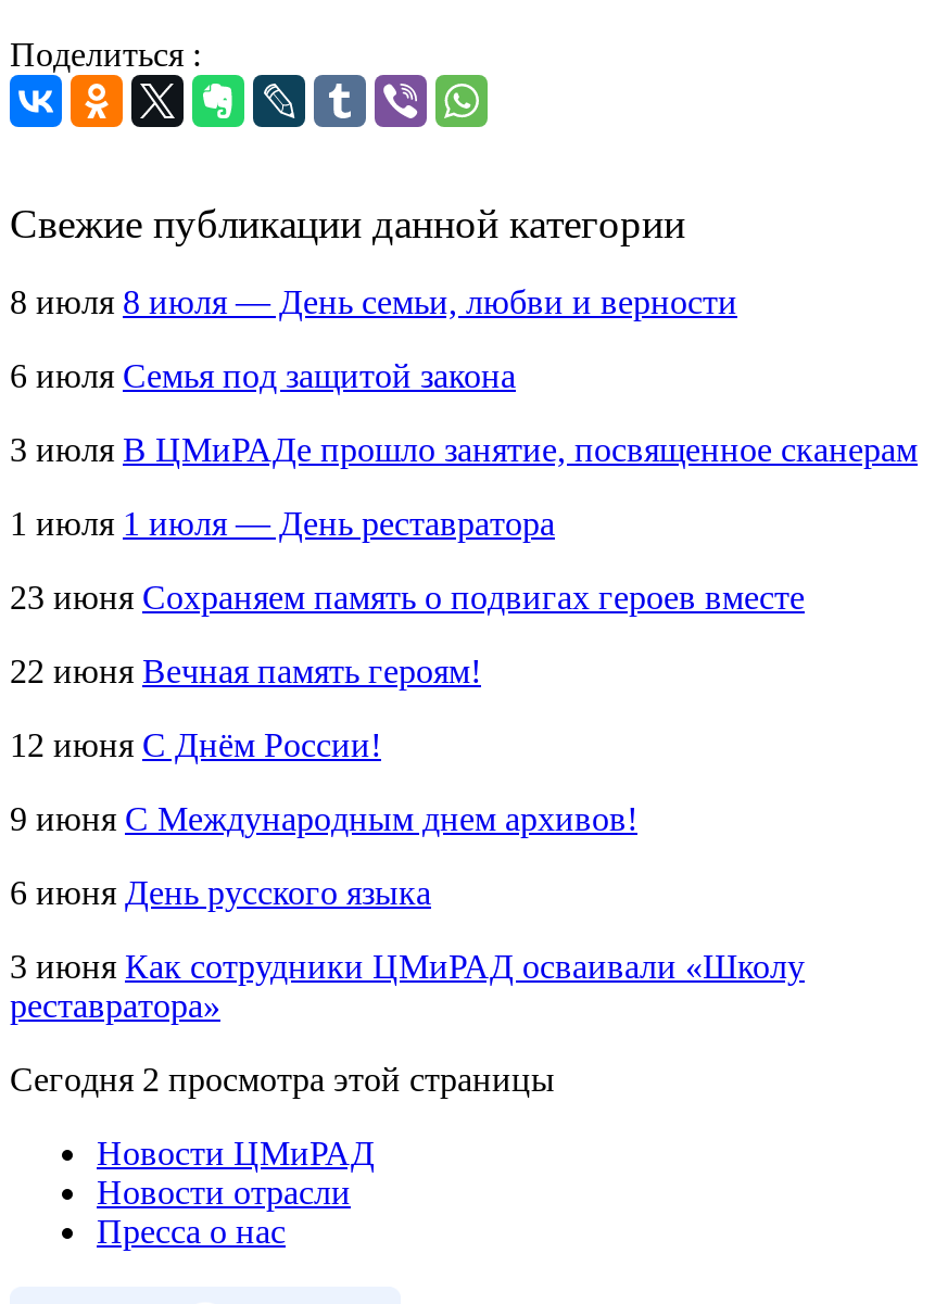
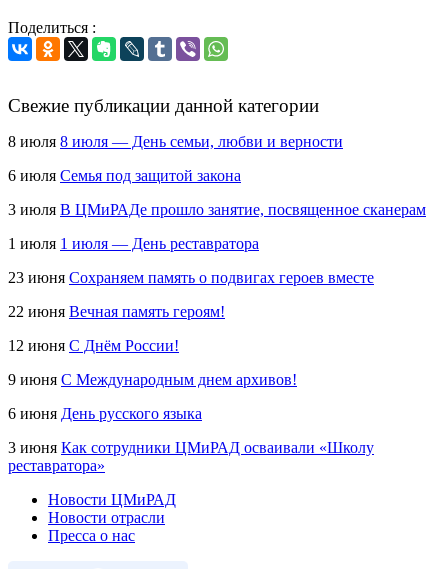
- Сегодня 2 просмотра этой страницы
